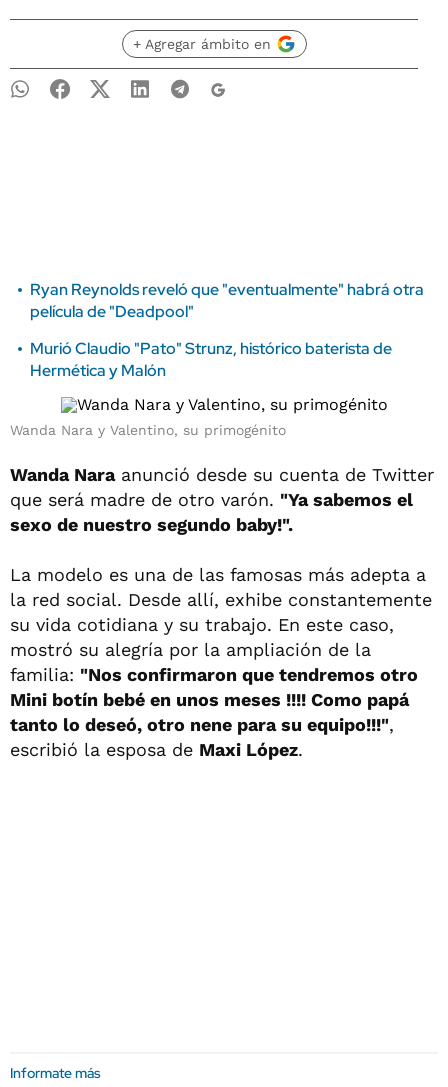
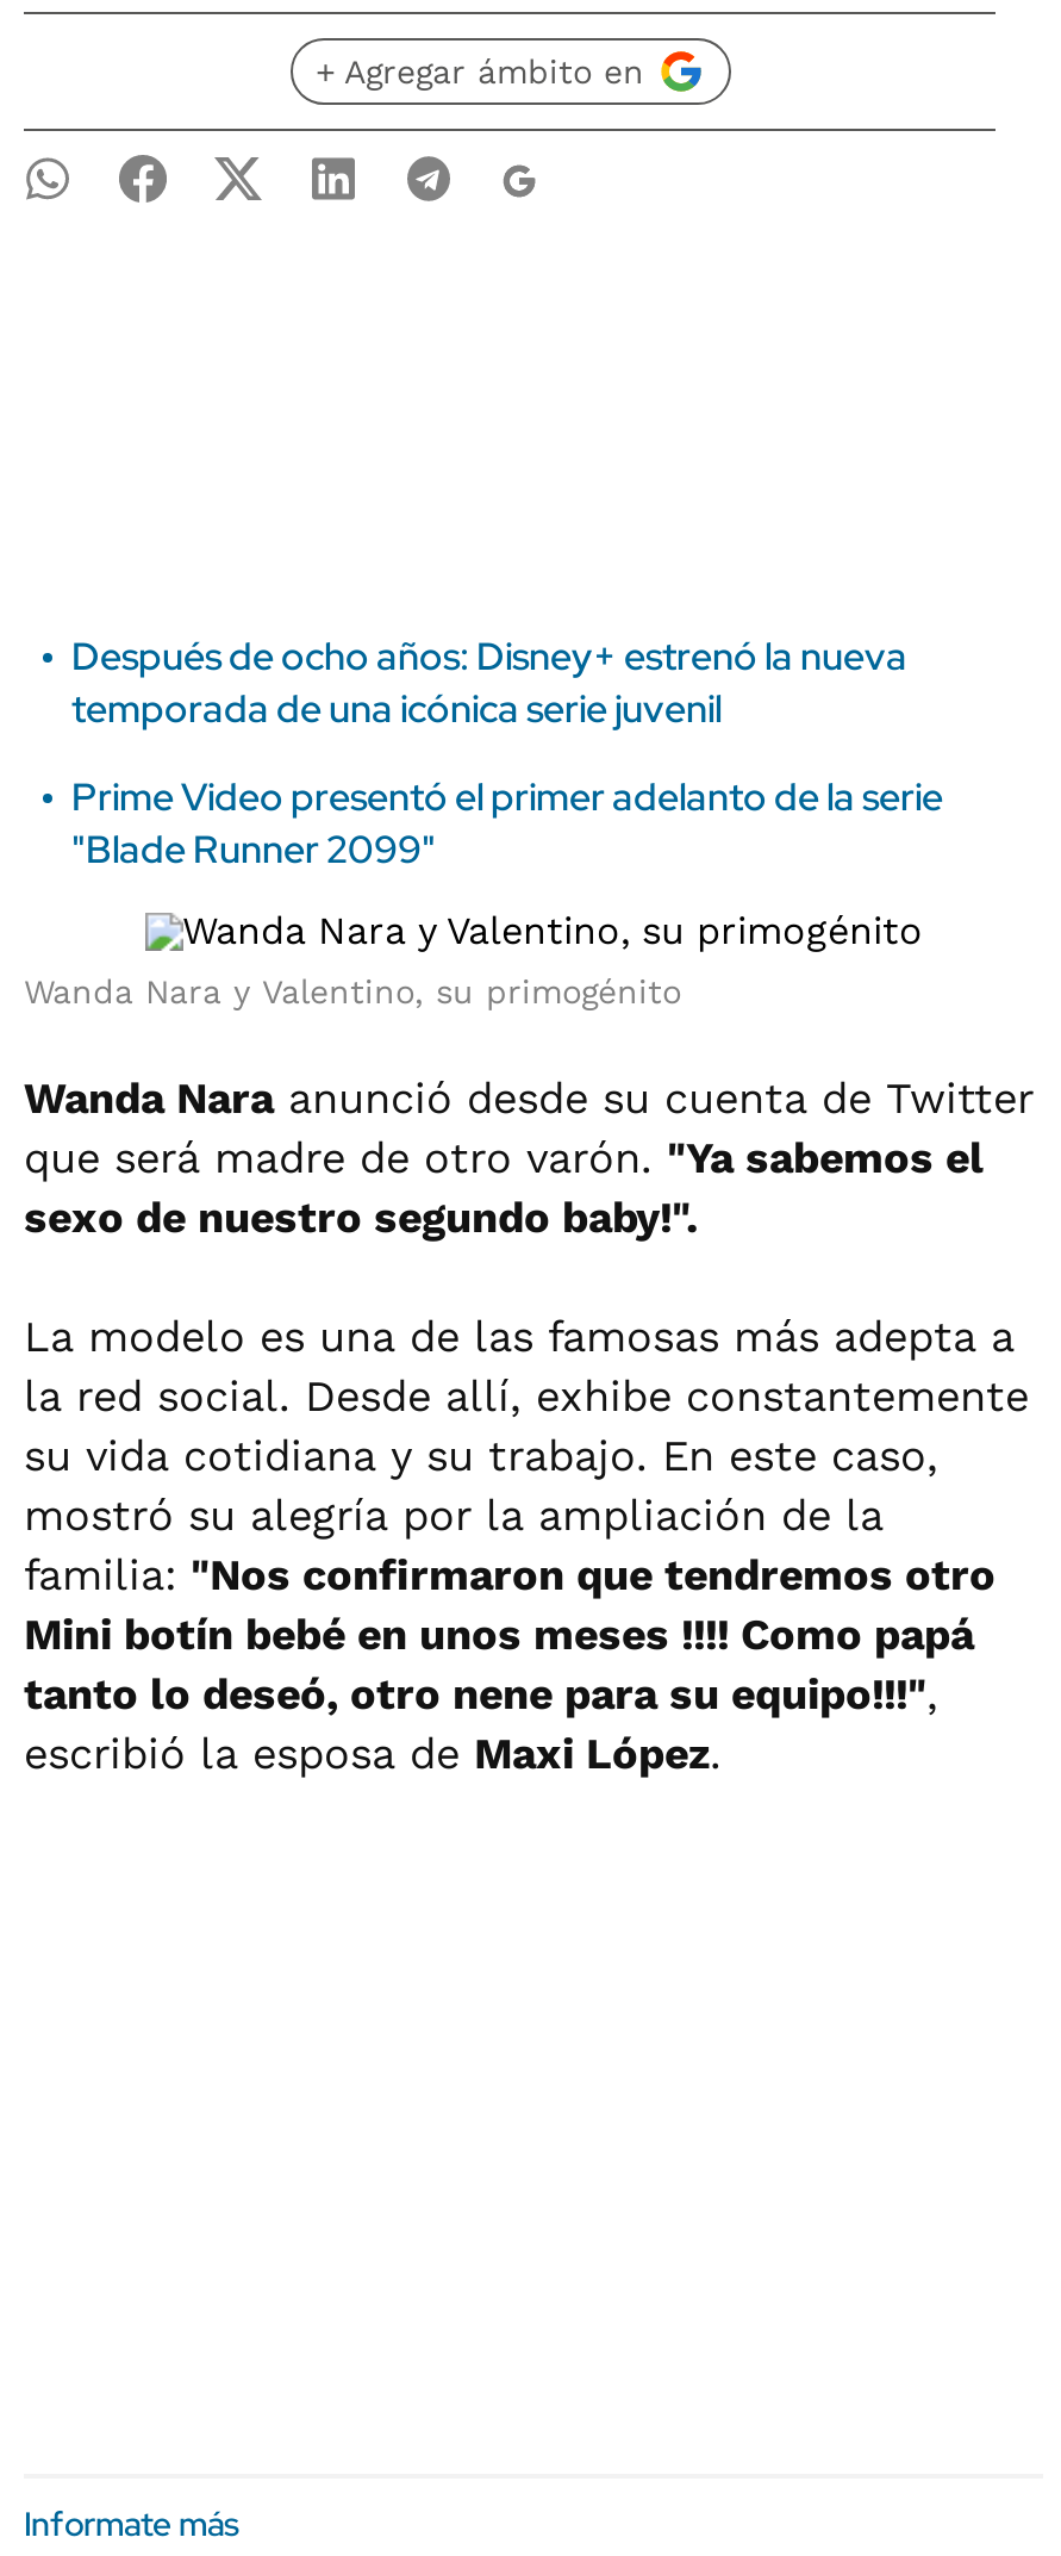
- Ryan Reynolds reveló que "eventualmente" habrá otra
- película de "Deadpool"
+ Después de ocho años: Disney+ estrenó la nueva
+ temporada de una icónica serie juvenil

- Murió Claudio "Pato" Strunz, histórico baterista de
- Hermética y Malón
+ Prime Video presentó el primer adelanto de la serie
+ "Blade Runner 2099"
